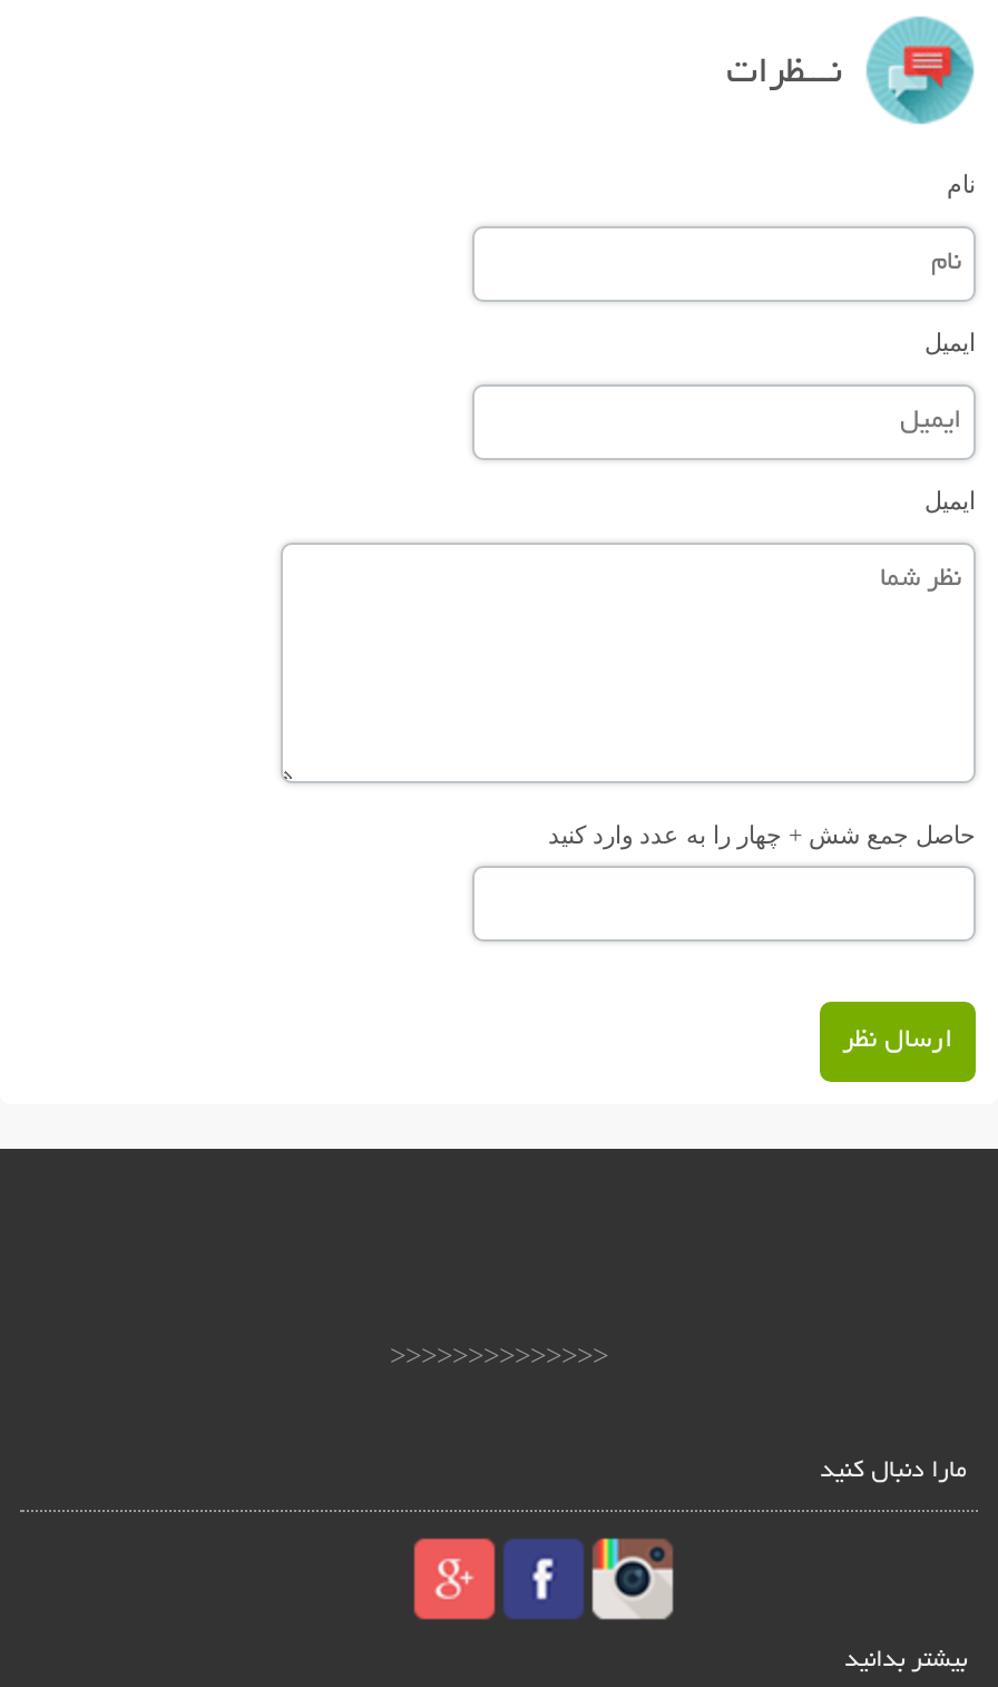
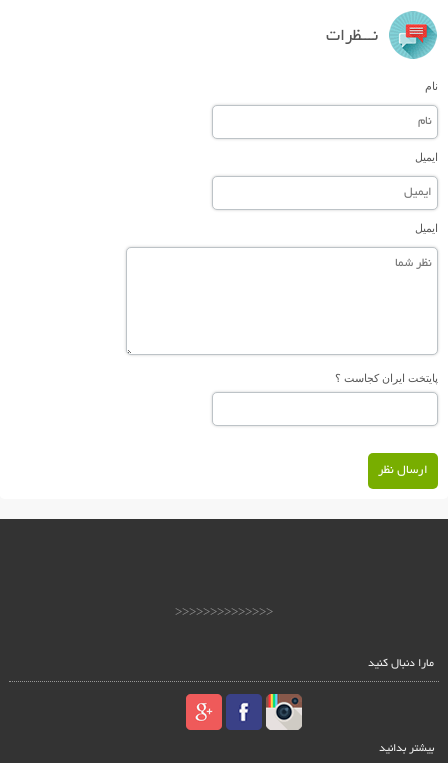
- حاصل جمع شش + چهار را به عدد وارد کنید
+ پایتخت ایران کجاست ؟
